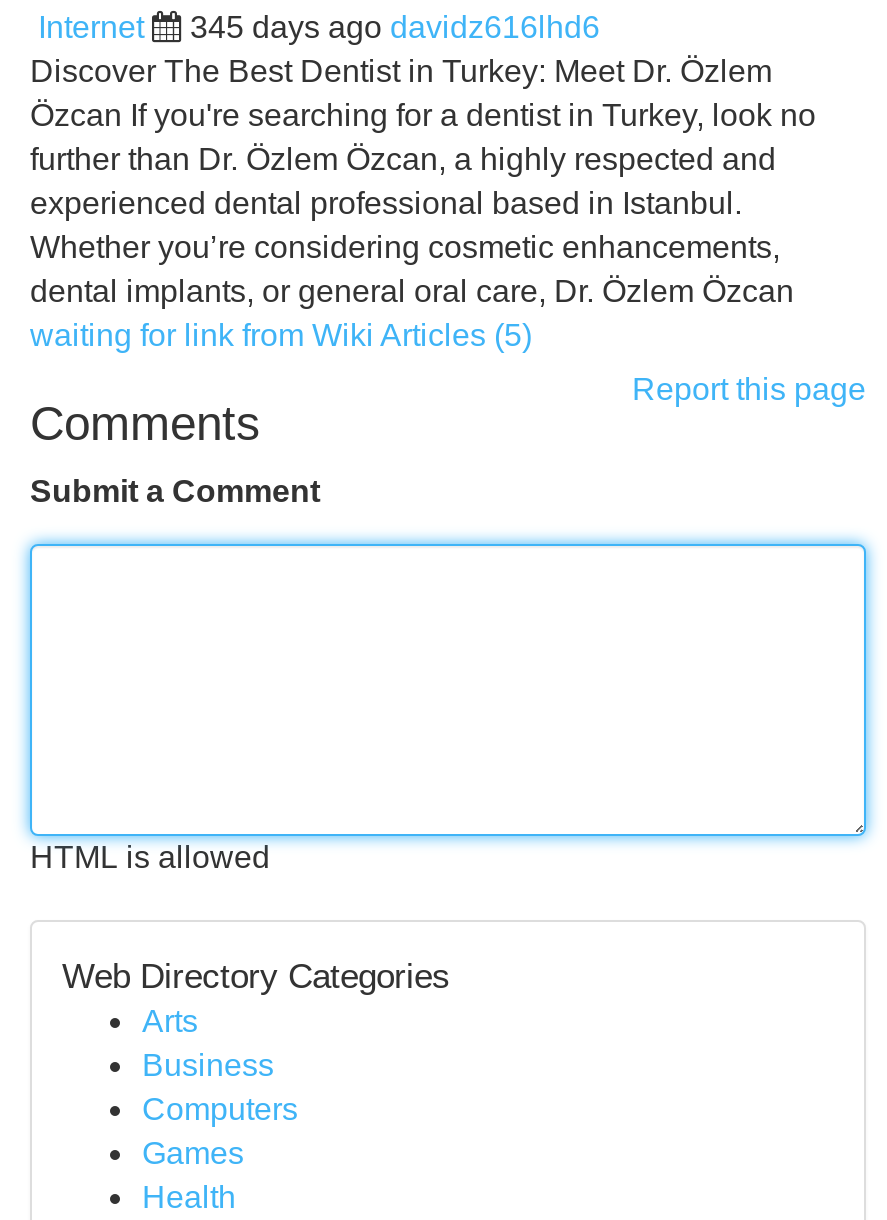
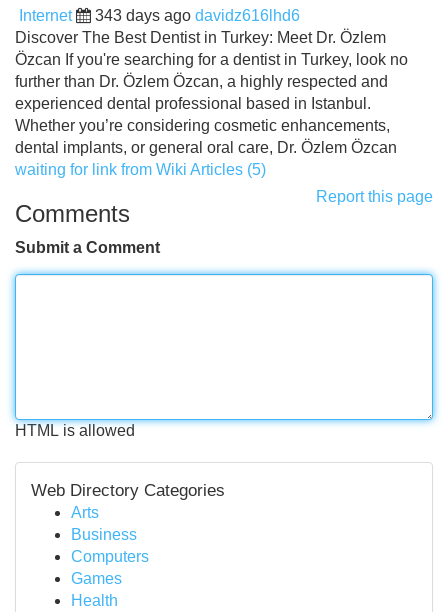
- 345 days ago davidz616lhd6
+ 343 days ago davidz616lhd6
